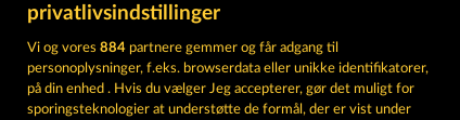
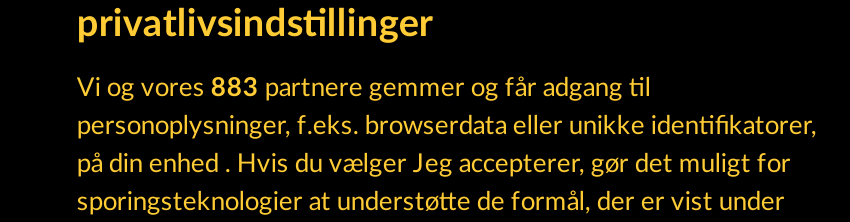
- Vi og vores 884 partnere gemmer og får adgang til
+ Vi og vores 883 partnere gemmer og får adgang til
